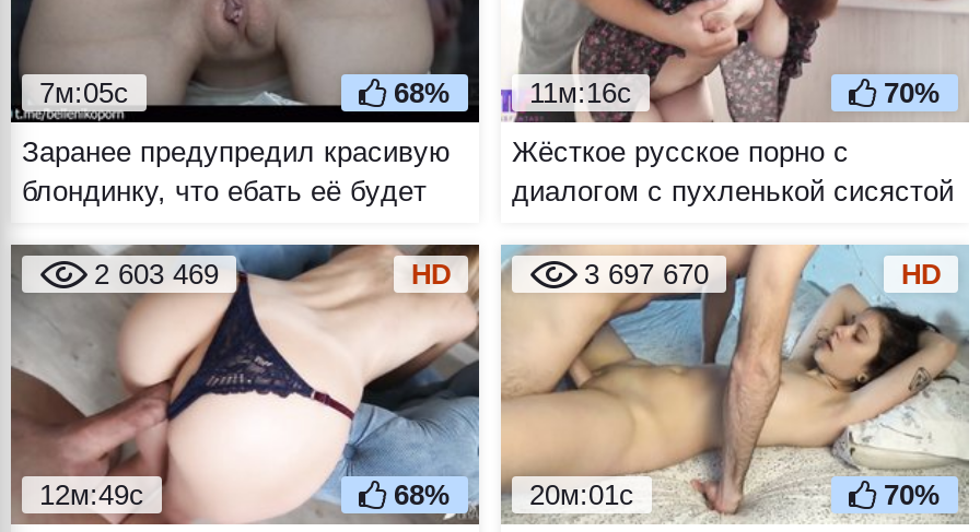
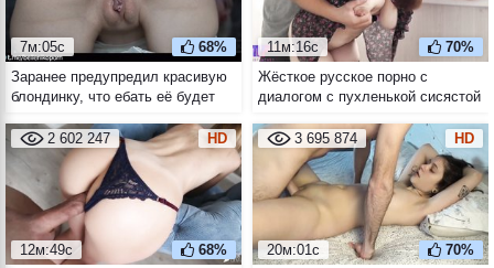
- 2 603 469
+ 2 602 247

- 3 697 670
+ 3 695 874
